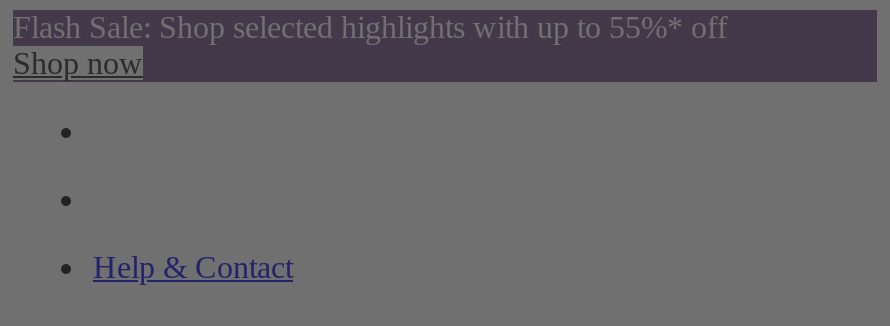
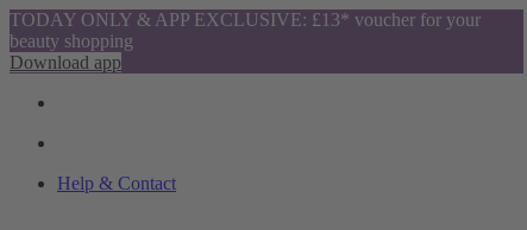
- Flash Sale: Shop selected highlights with up to 55%* off
- Shop now
+ TODAY ONLY & APP EXCLUSIVE: £13* voucher for your
+ beauty shopping
+ Download app
